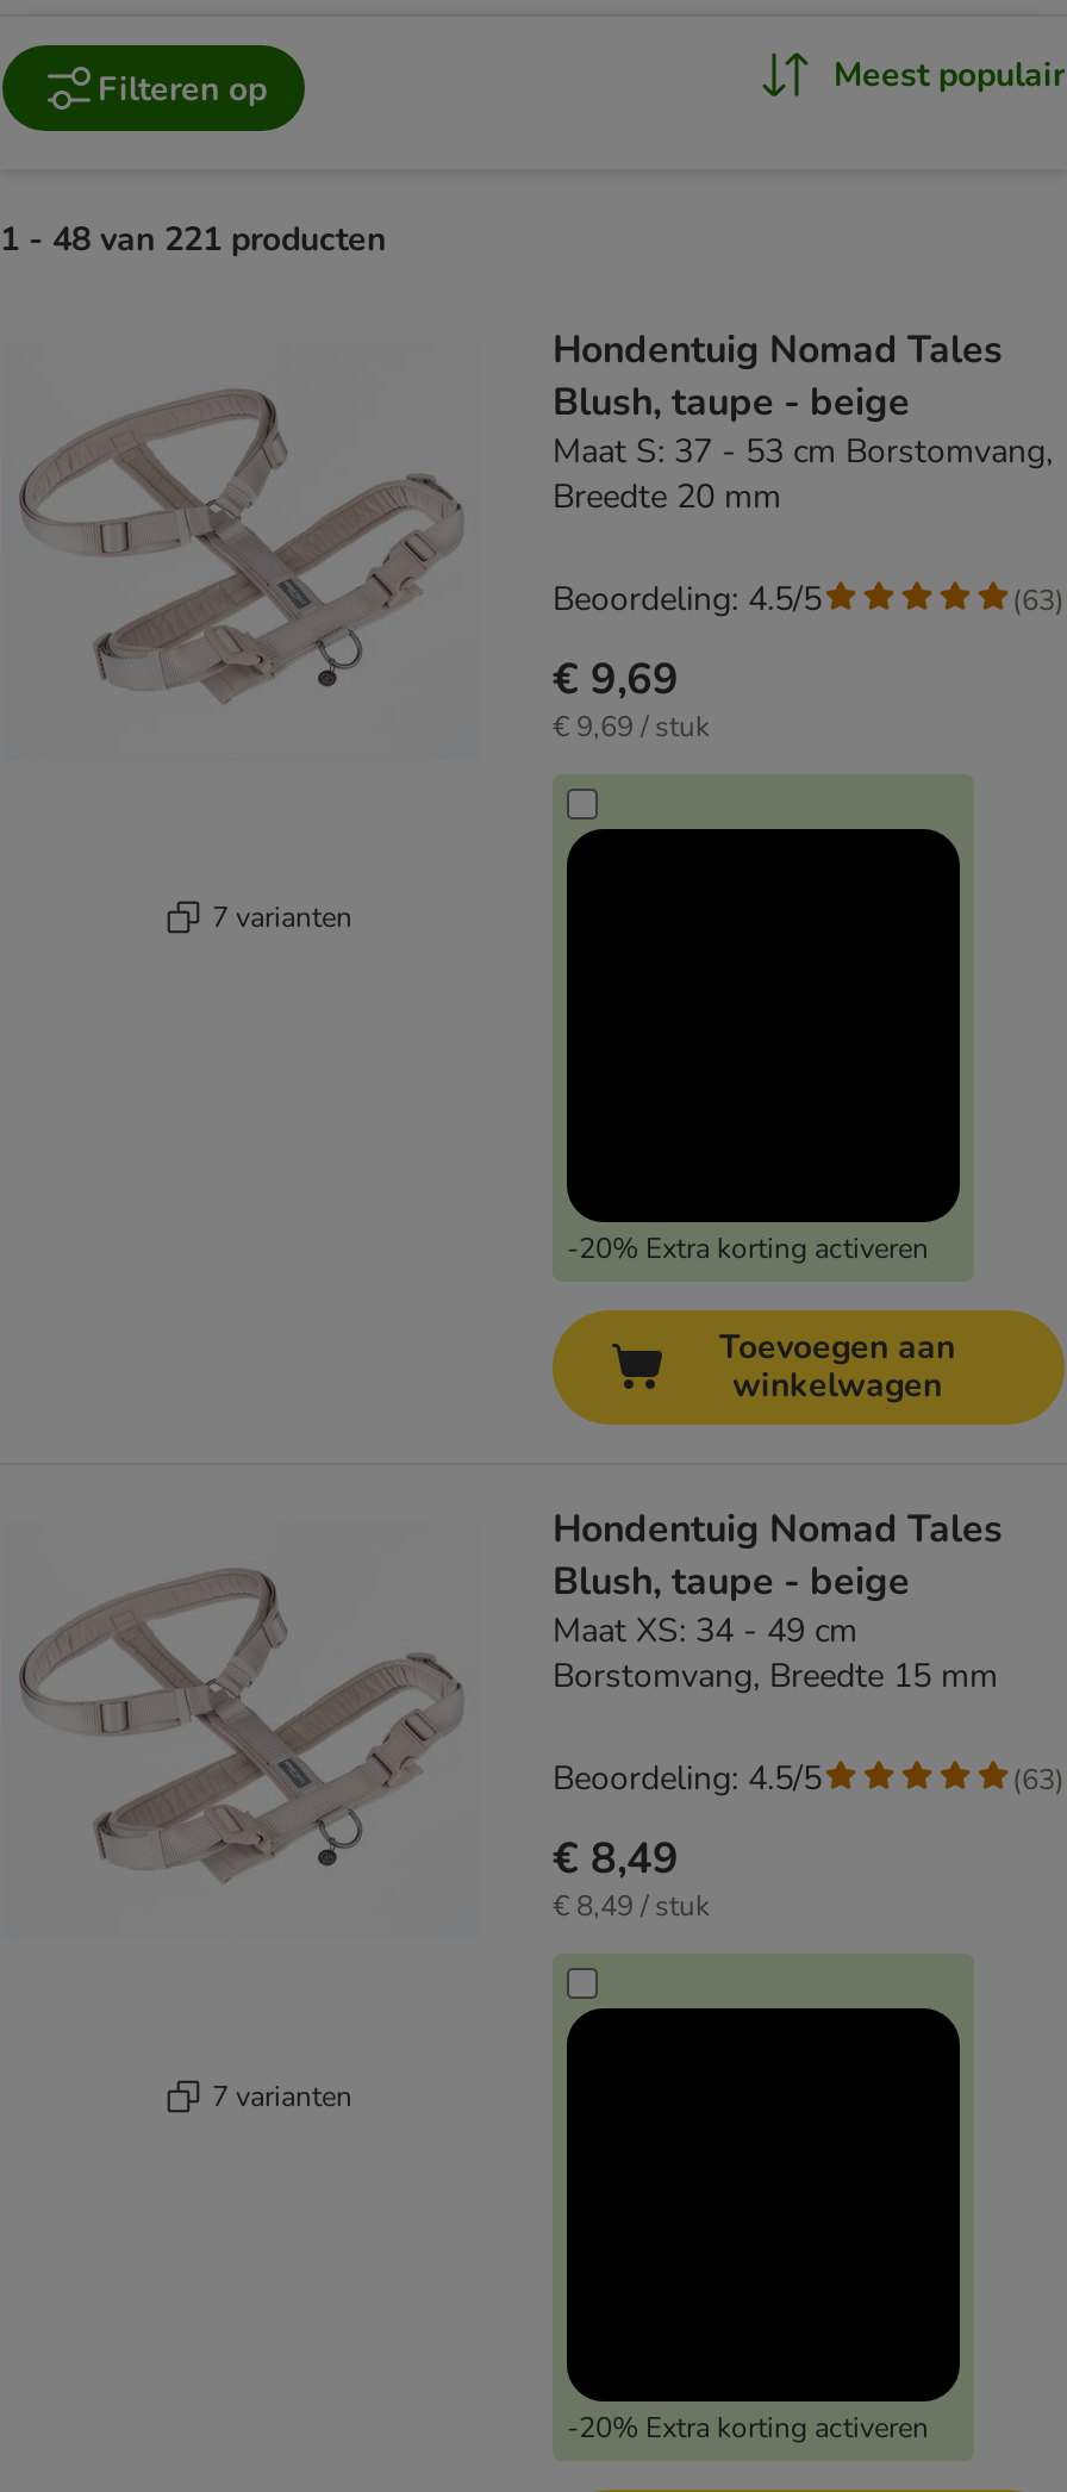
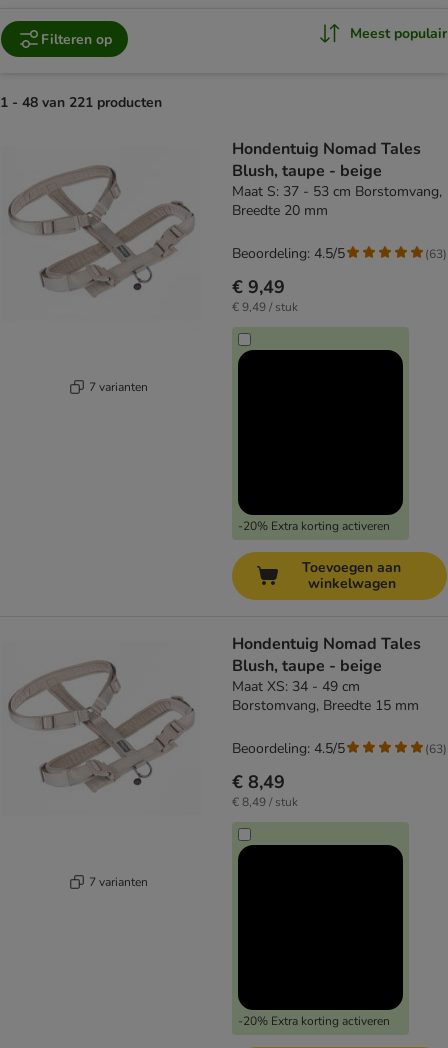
- € 9,69
+ € 9,49

- € 9,69 / stuk
+ € 9,49 / stuk
